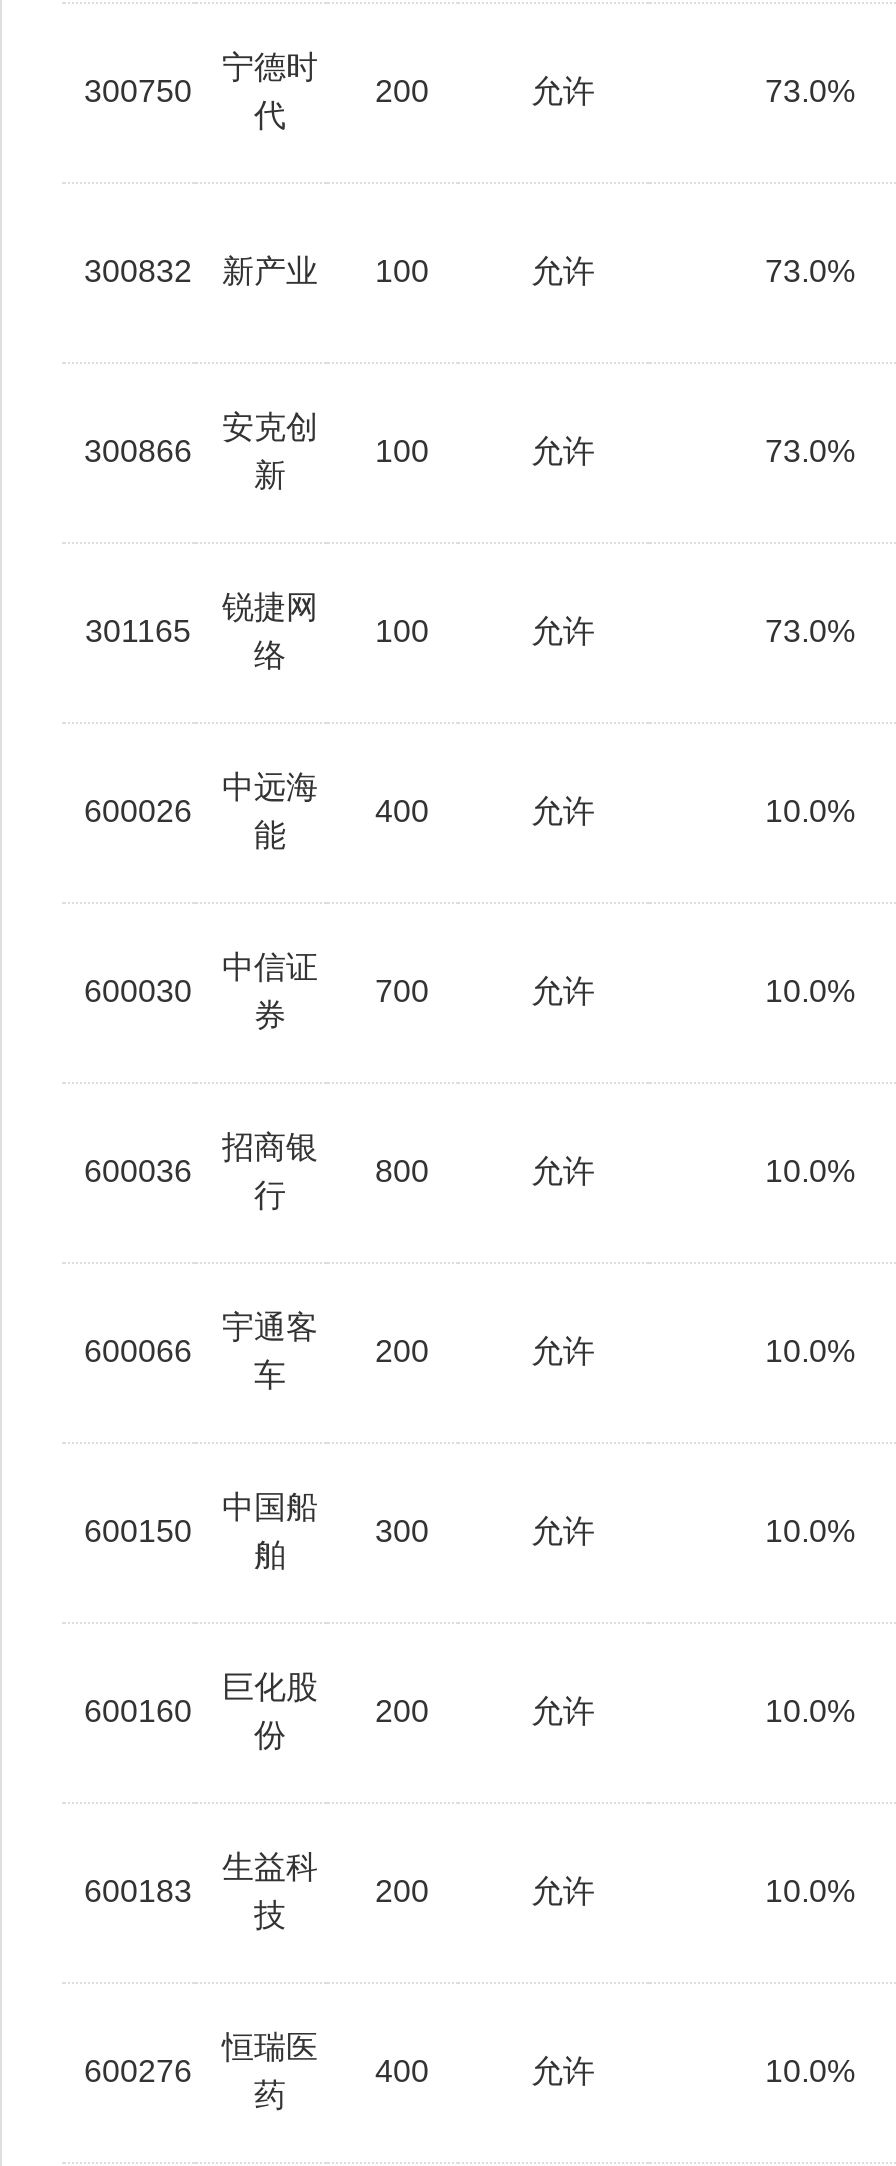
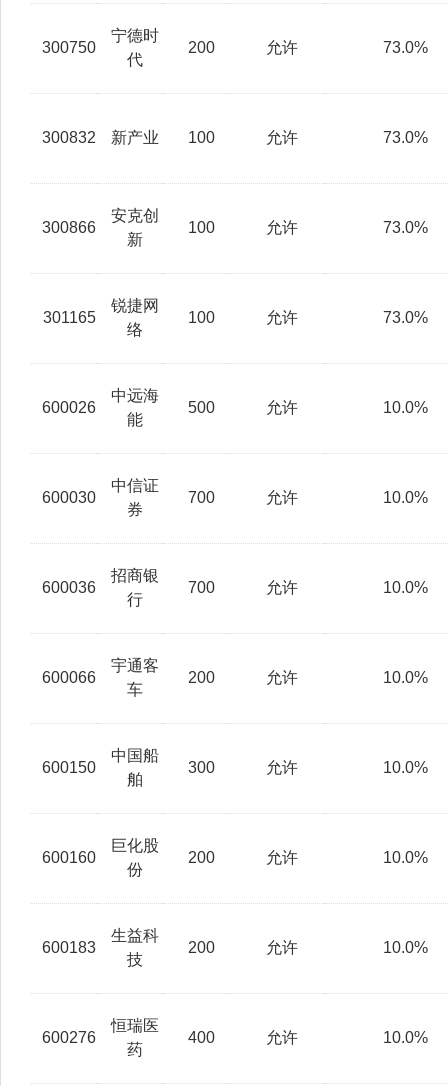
- 400
+ 500

- 800
+ 700
